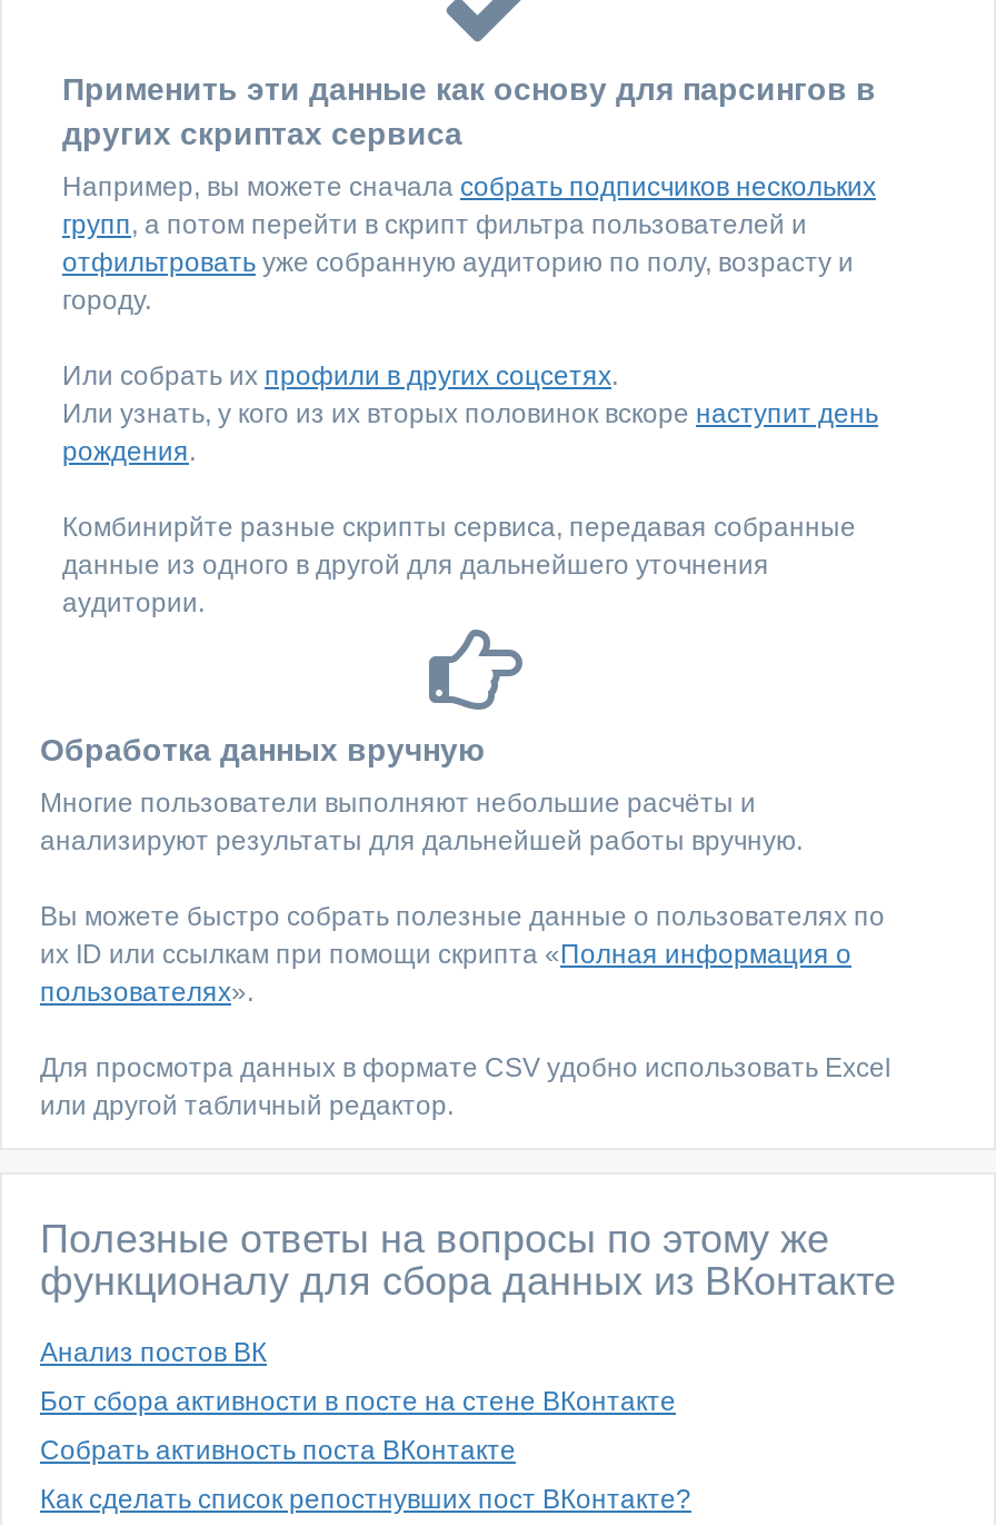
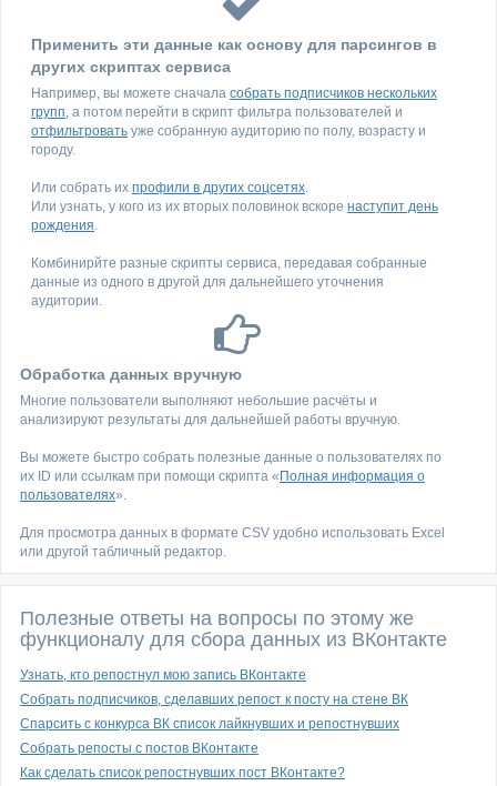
- Анализ постов ВК
- Бот сбора активности в посте на стене ВКонтакте
- Собрать активность поста ВКонтакте
+ Узнать, кто репостнул мою запись ВКонтакте
+ Собрать подписчиков, сделавших репост к посту на стене ВК
+ Спарсить с конкурса ВК список лайкнувших и репостнувших
+ Собрать репосты с постов ВКонтакте
